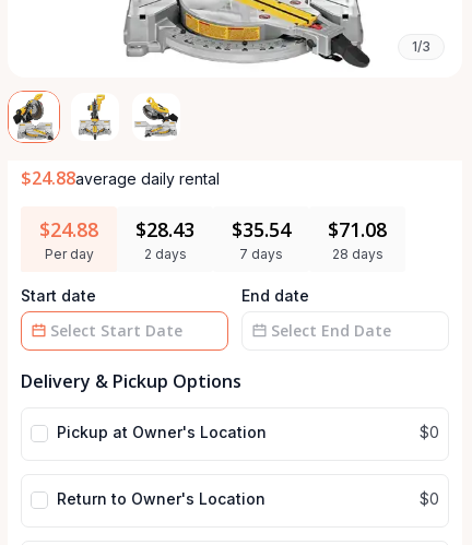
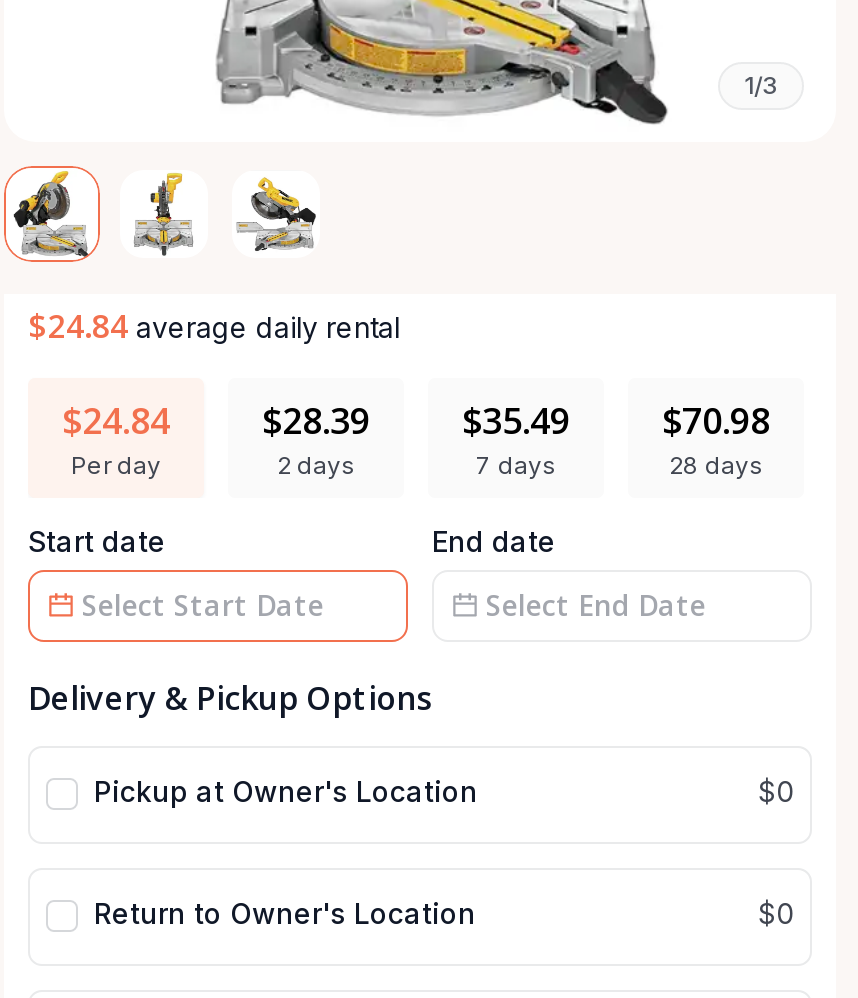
- $24.88average daily rental
+ $24.84 average daily rental

- $24.88
+ $24.84

- $28.43
+ $28.39

- $35.54
+ $35.49

- $71.08
+ $70.98
